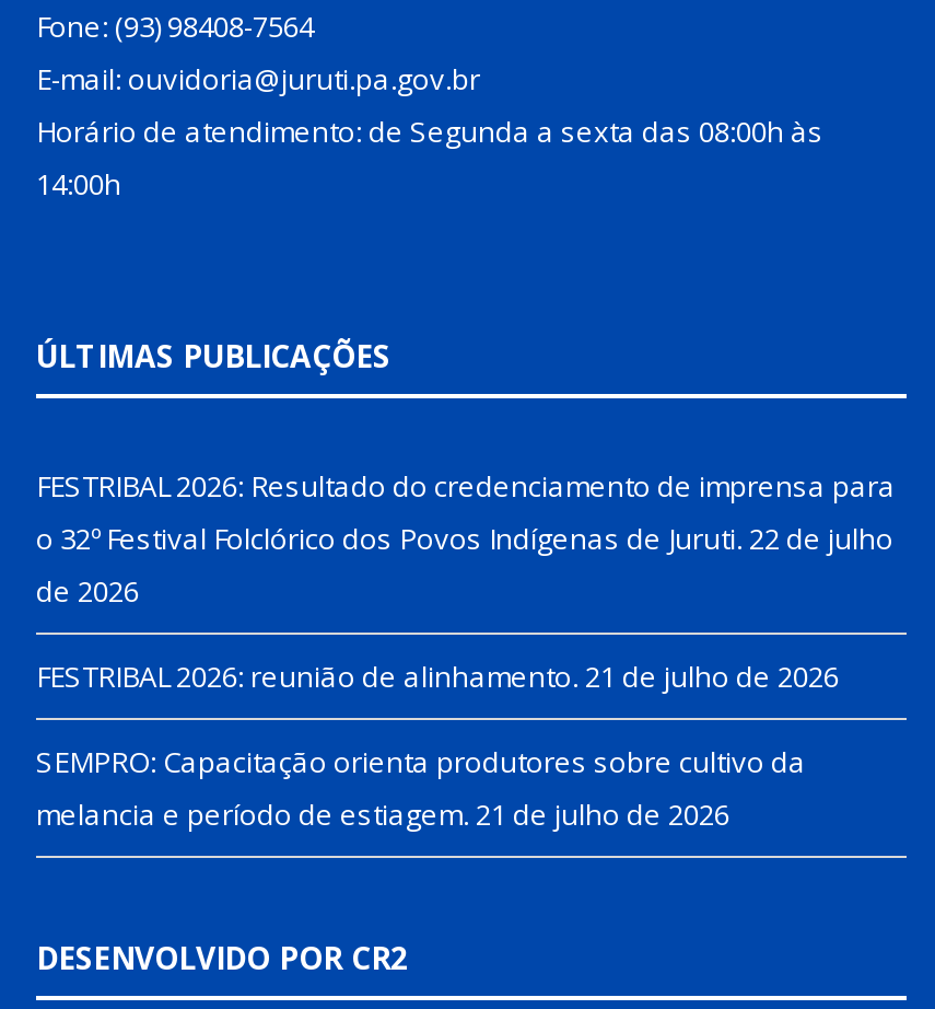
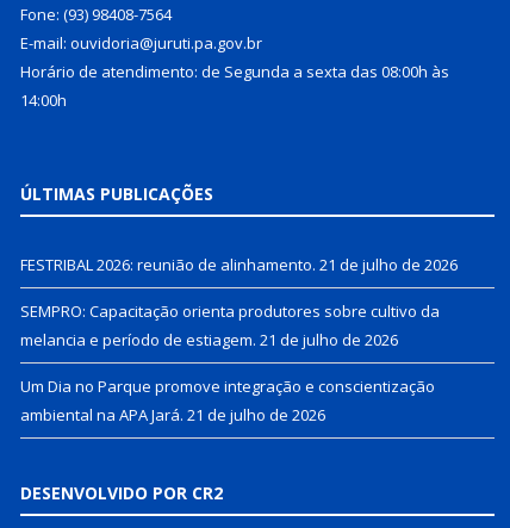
- FESTRIBAL 2026: Resultado do credenciamento de imprensa para
- o 32º Festival Folclórico dos Povos Indígenas de Juruti. 22 de julho
- de 2026

moved up: FESTRIBAL 2026: reunião de alinhamento. 21 de julho de 2026 | SEMPRO: Capacitação orienta produtores sobre cultivo da | melancia e período de estiagem. 21 de julho de 2026

+ Um Dia no Parque promove integração e conscientização
+ ambiental na APA Jará. 21 de julho de 2026
